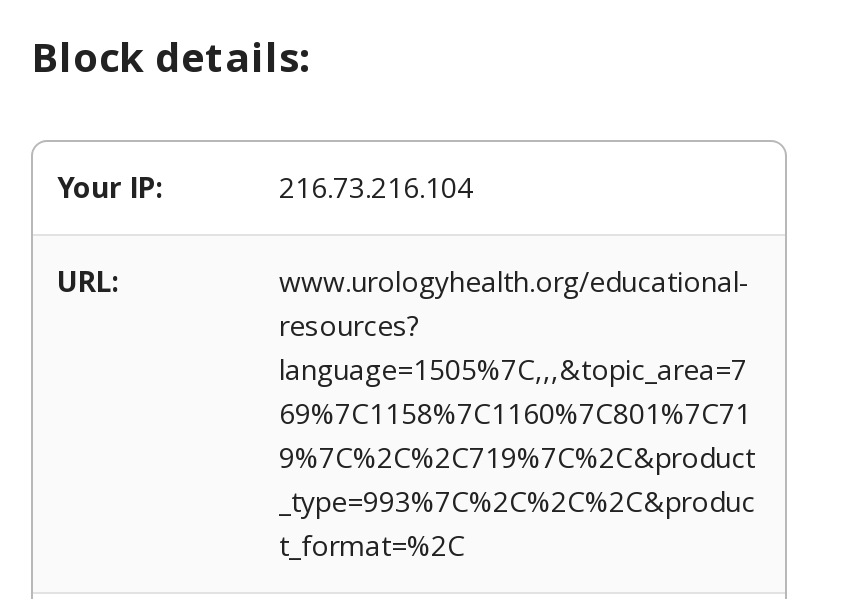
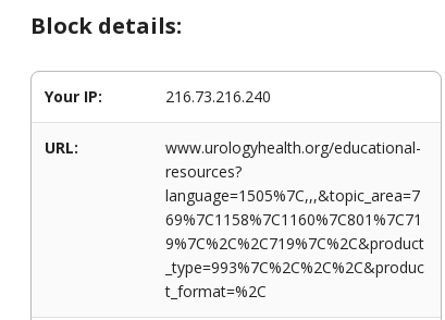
- 216.73.216.104
+ 216.73.216.240
